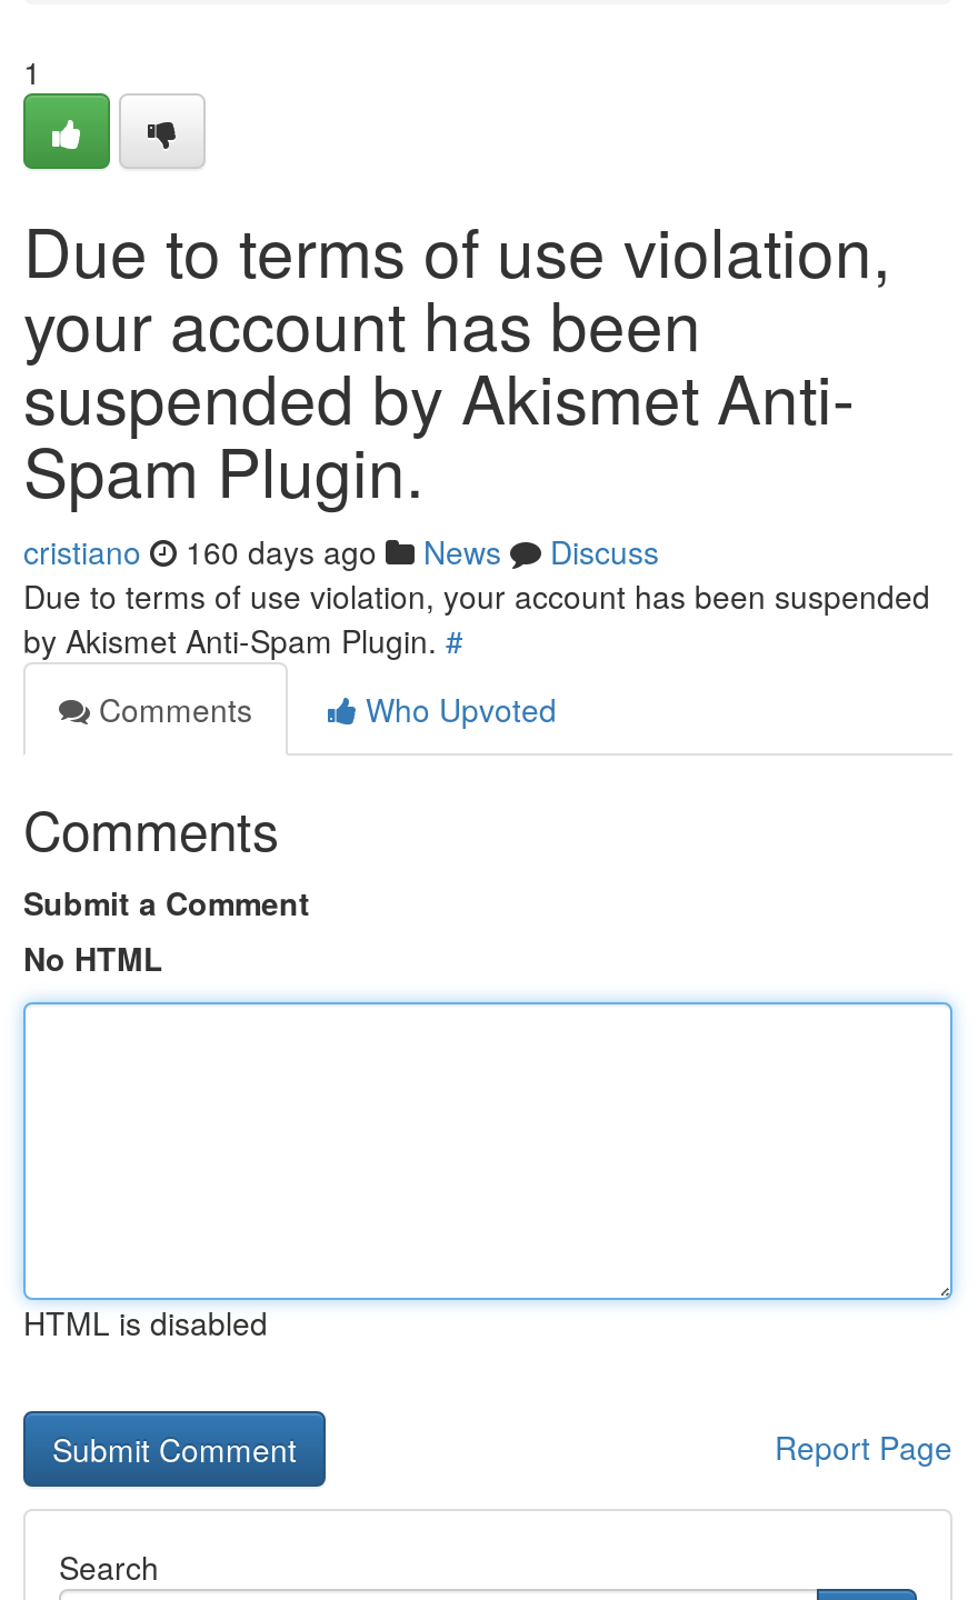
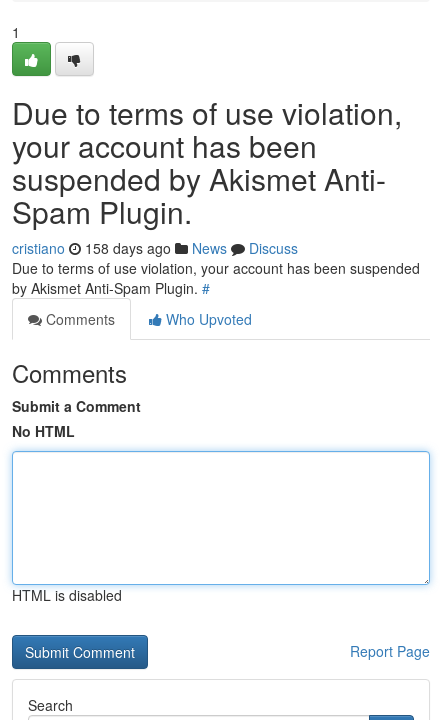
- cristiano 160 days ago News Discuss
+ cristiano 158 days ago News Discuss
